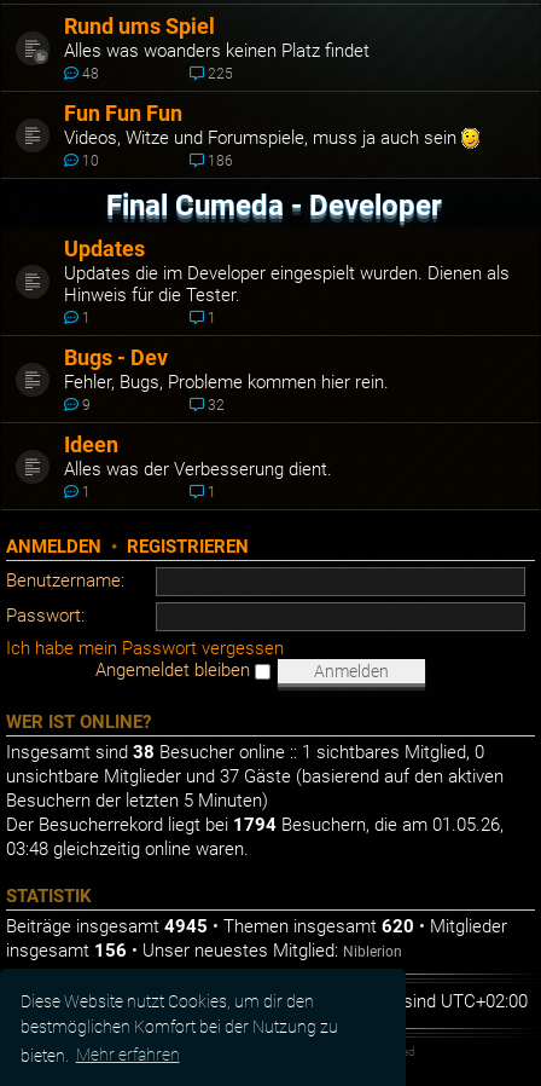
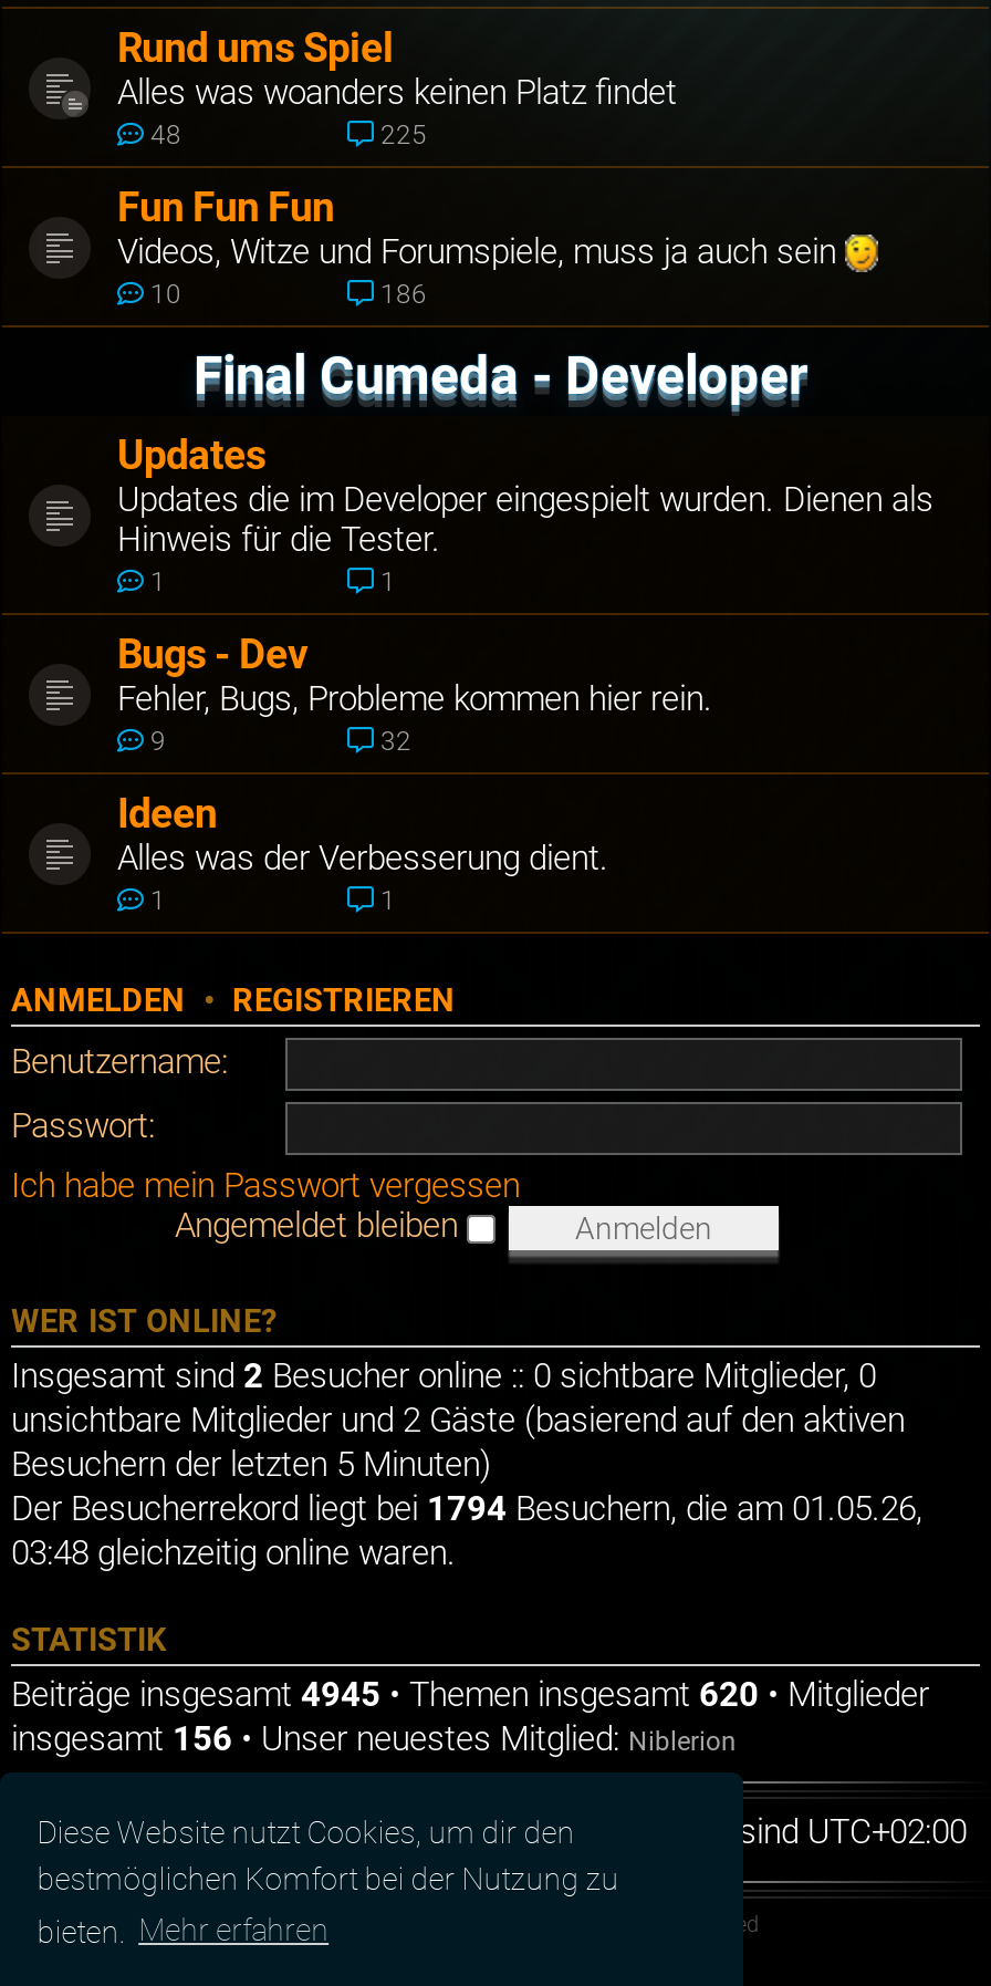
- Insgesamt sind 38 Besucher online :: 1 sichtbares Mitglied, 0
+ Insgesamt sind 2 Besucher online :: 0 sichtbare Mitglieder, 0

- unsichtbare Mitglieder und 37 Gäste (basierend auf den aktiven
+ unsichtbare Mitglieder und 2 Gäste (basierend auf den aktiven
